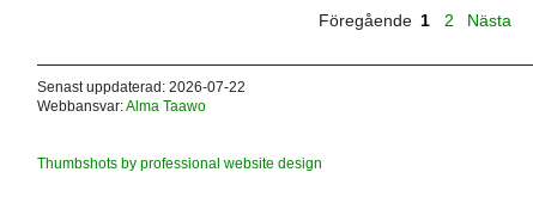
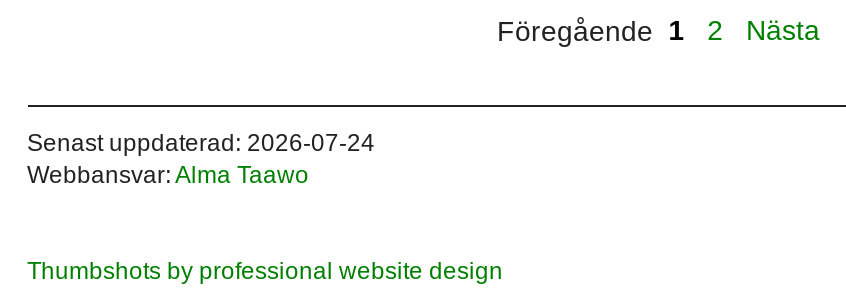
- Senast uppdaterad: 2026-07-22
+ Senast uppdaterad: 2026-07-24
